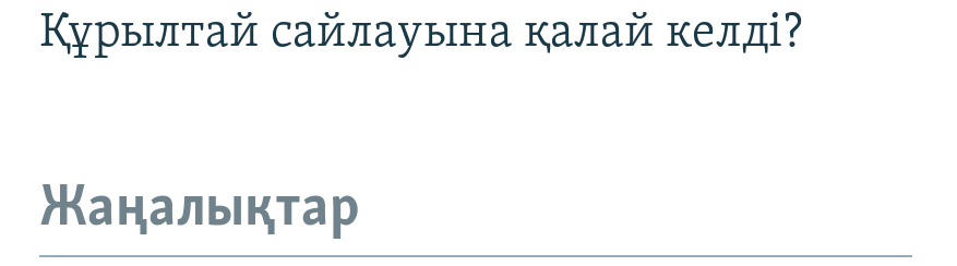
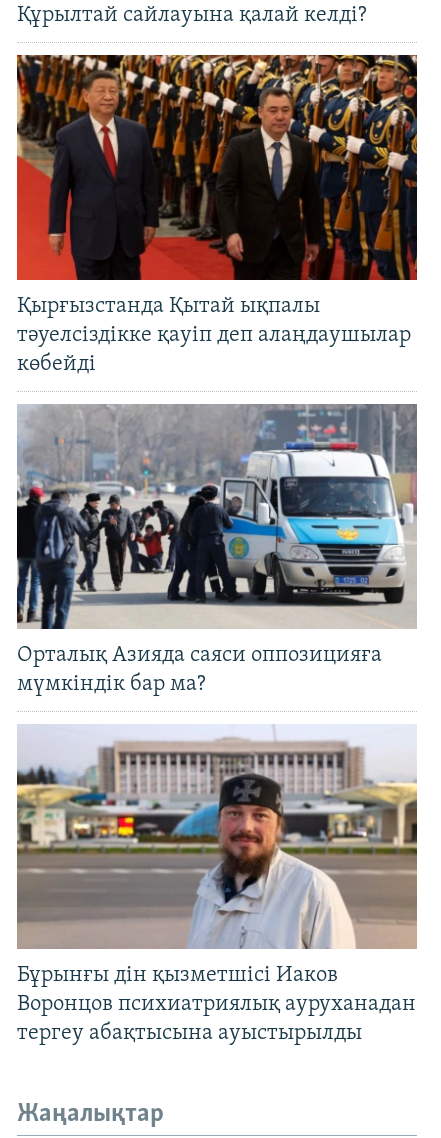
+ [image]
+ Қырғызстанда Қытай ықпалы
+ тәуелсіздікке қауіп деп алаңдаушылар
+ көбейді

+ [image]
+ Орталық Азияда саяси оппозицияға
+ мүмкіндік бар ма?

+ [image]
+ Бұрынғы дін қызметшісі Иаков
+ Воронцов психиатриялық ауруханадан
+ тергеу абақтысына ауыстырылды
